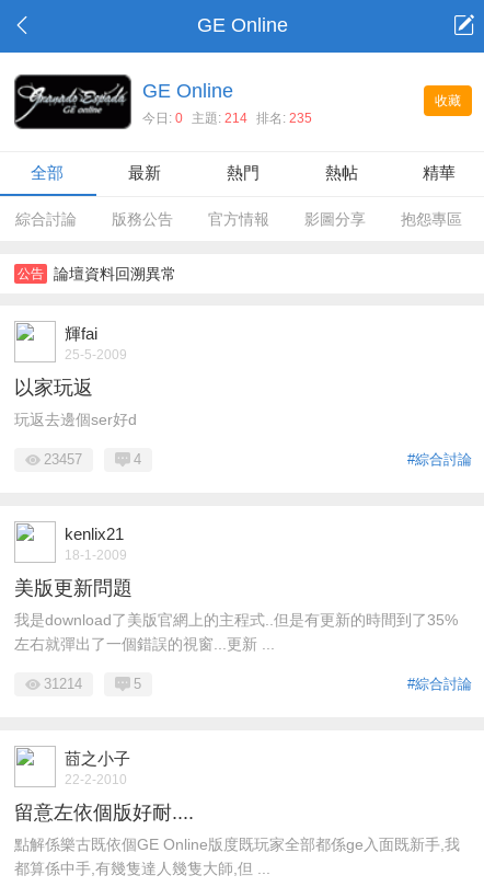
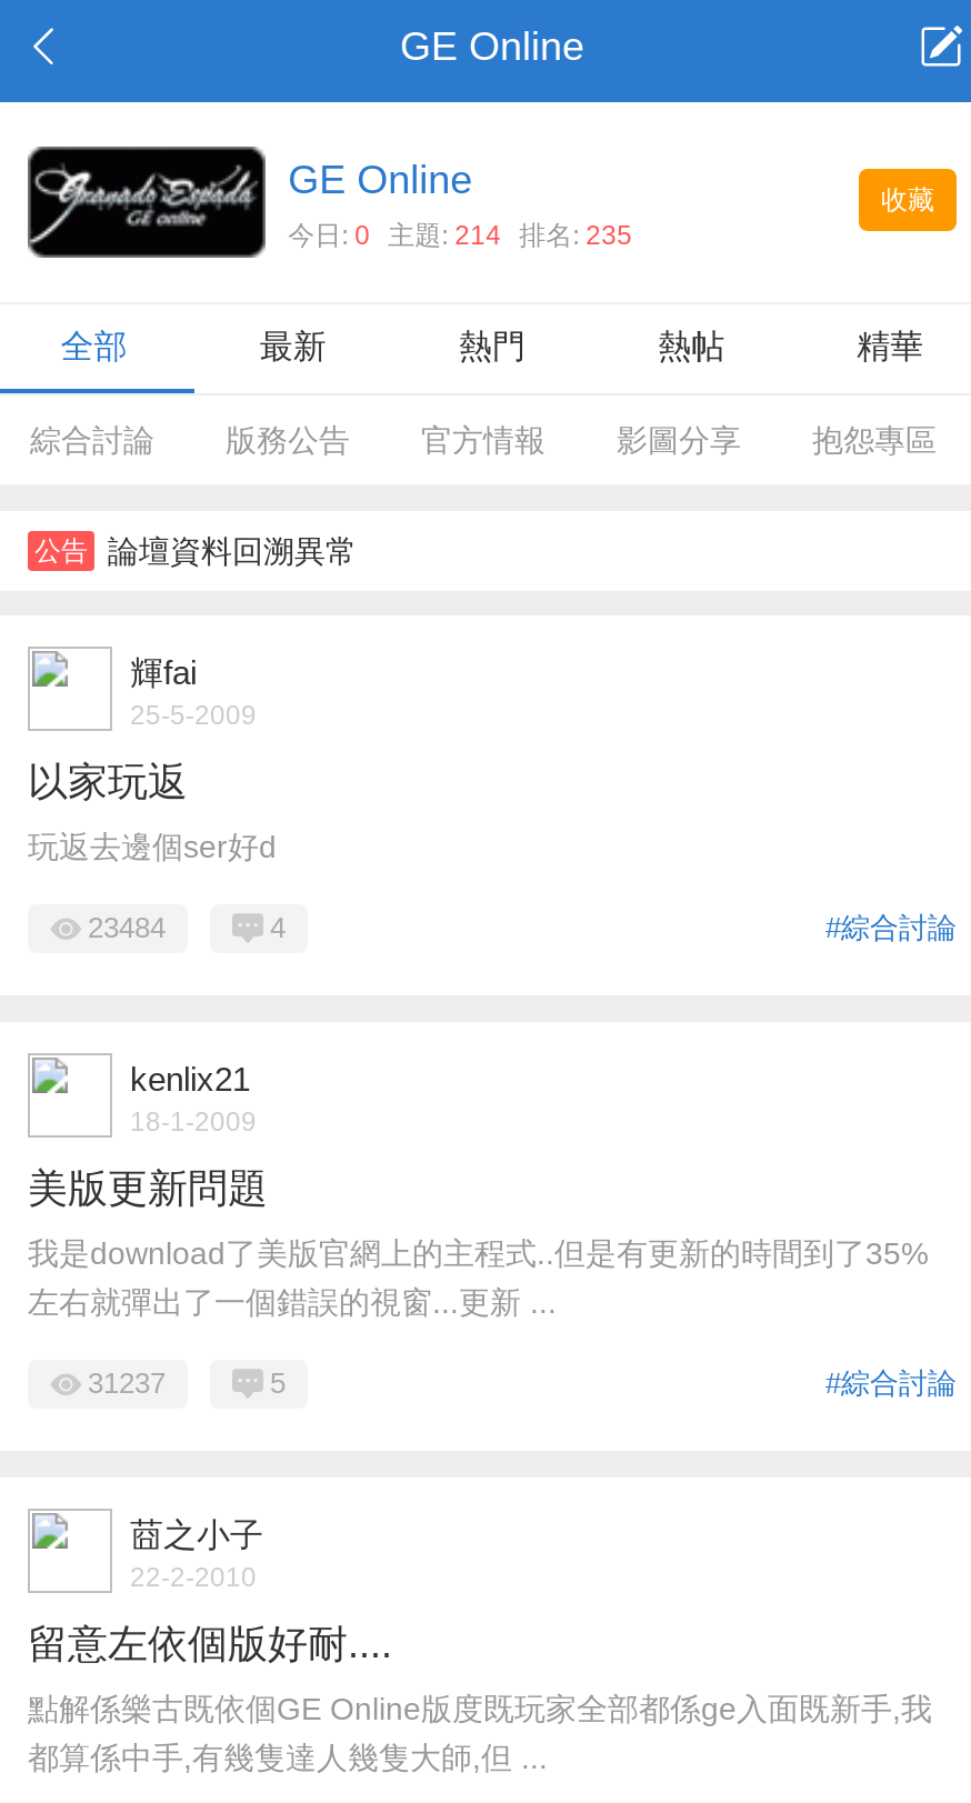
- 23457
+ 23484

- 31214
+ 31237
